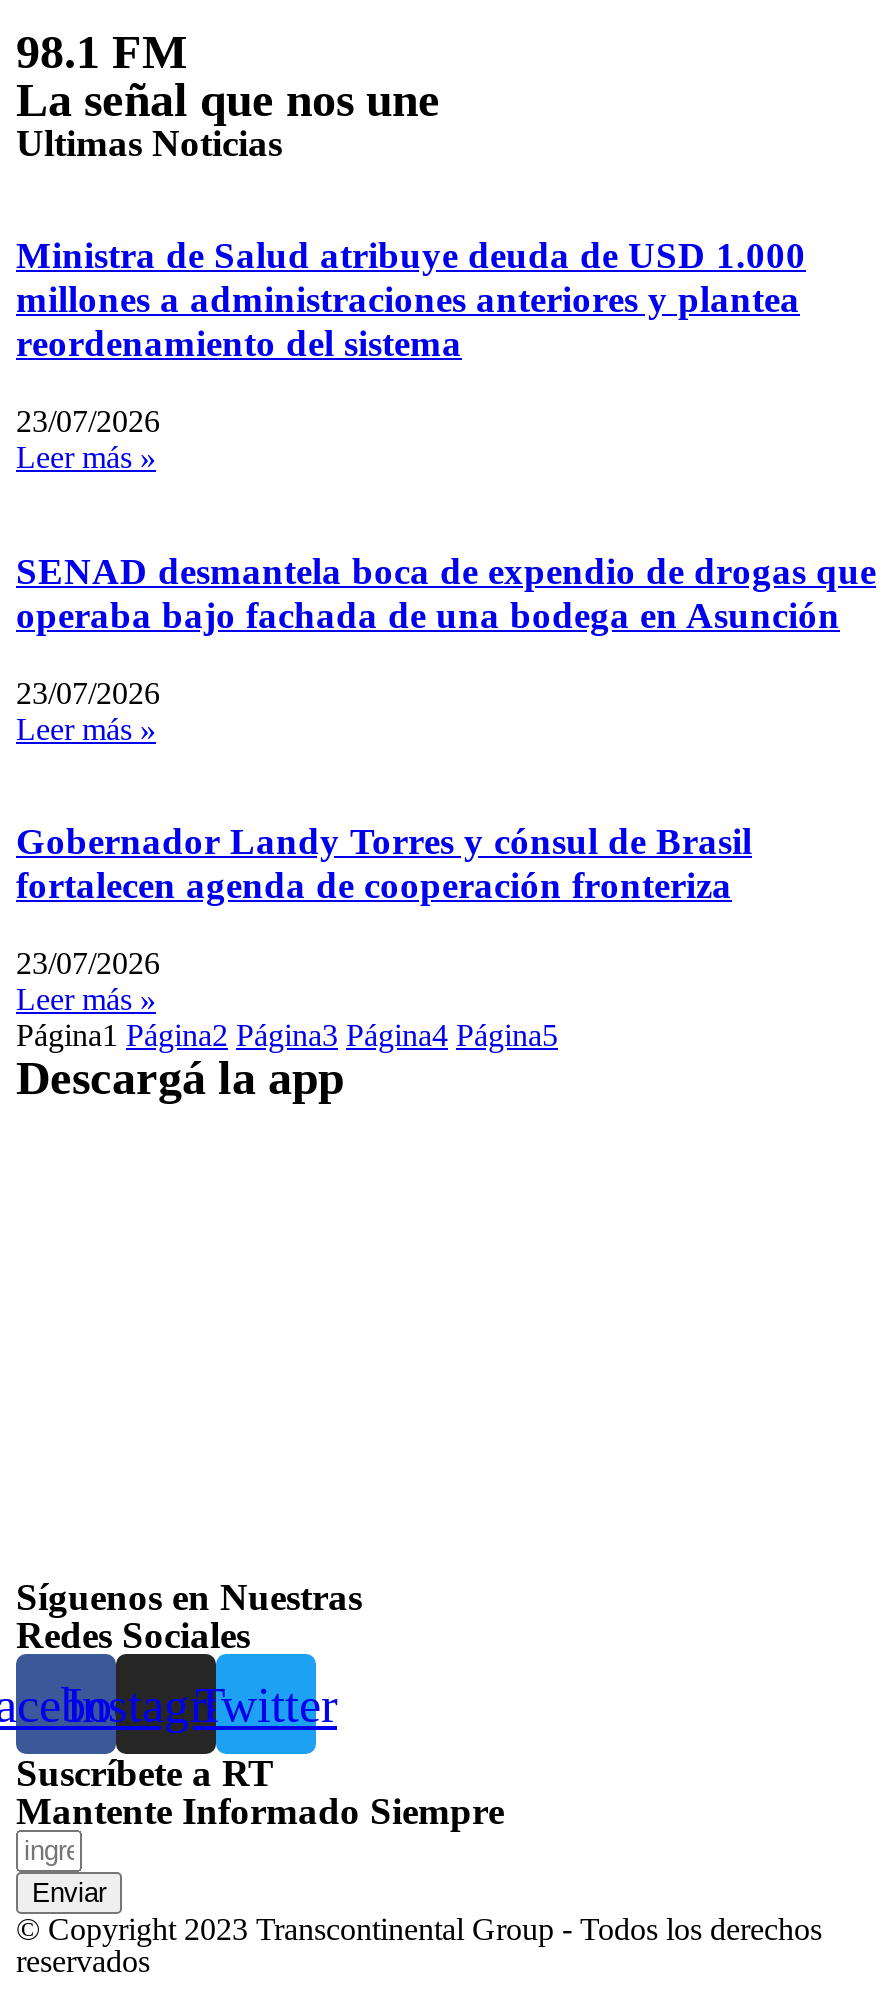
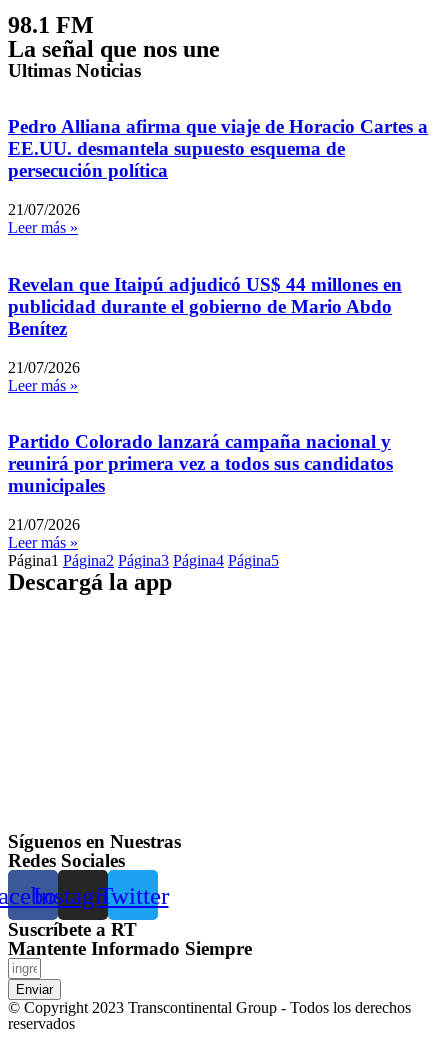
- Ministra de Salud atribuye deuda de USD 1.000
- millones a administraciones anteriores y plantea
- reordenamiento del sistema
+ Pedro Alliana afirma que viaje de Horacio Cartes a
+ EE.UU. desmantela supuesto esquema de
+ persecución política

- 23/07/2026
+ 21/07/2026

- SENAD desmantela boca de expendio de drogas que
- operaba bajo fachada de una bodega en Asunción
+ Revelan que Itaipú adjudicó US$ 44 millones en
+ publicidad durante el gobierno de Mario Abdo
+ Benítez

- 23/07/2026
+ 21/07/2026

- Gobernador Landy Torres y cónsul de Brasil
- fortalecen agenda de cooperación fronteriza
+ Partido Colorado lanzará campaña nacional y
+ reunirá por primera vez a todos sus candidatos
+ municipales

- 23/07/2026
+ 21/07/2026
